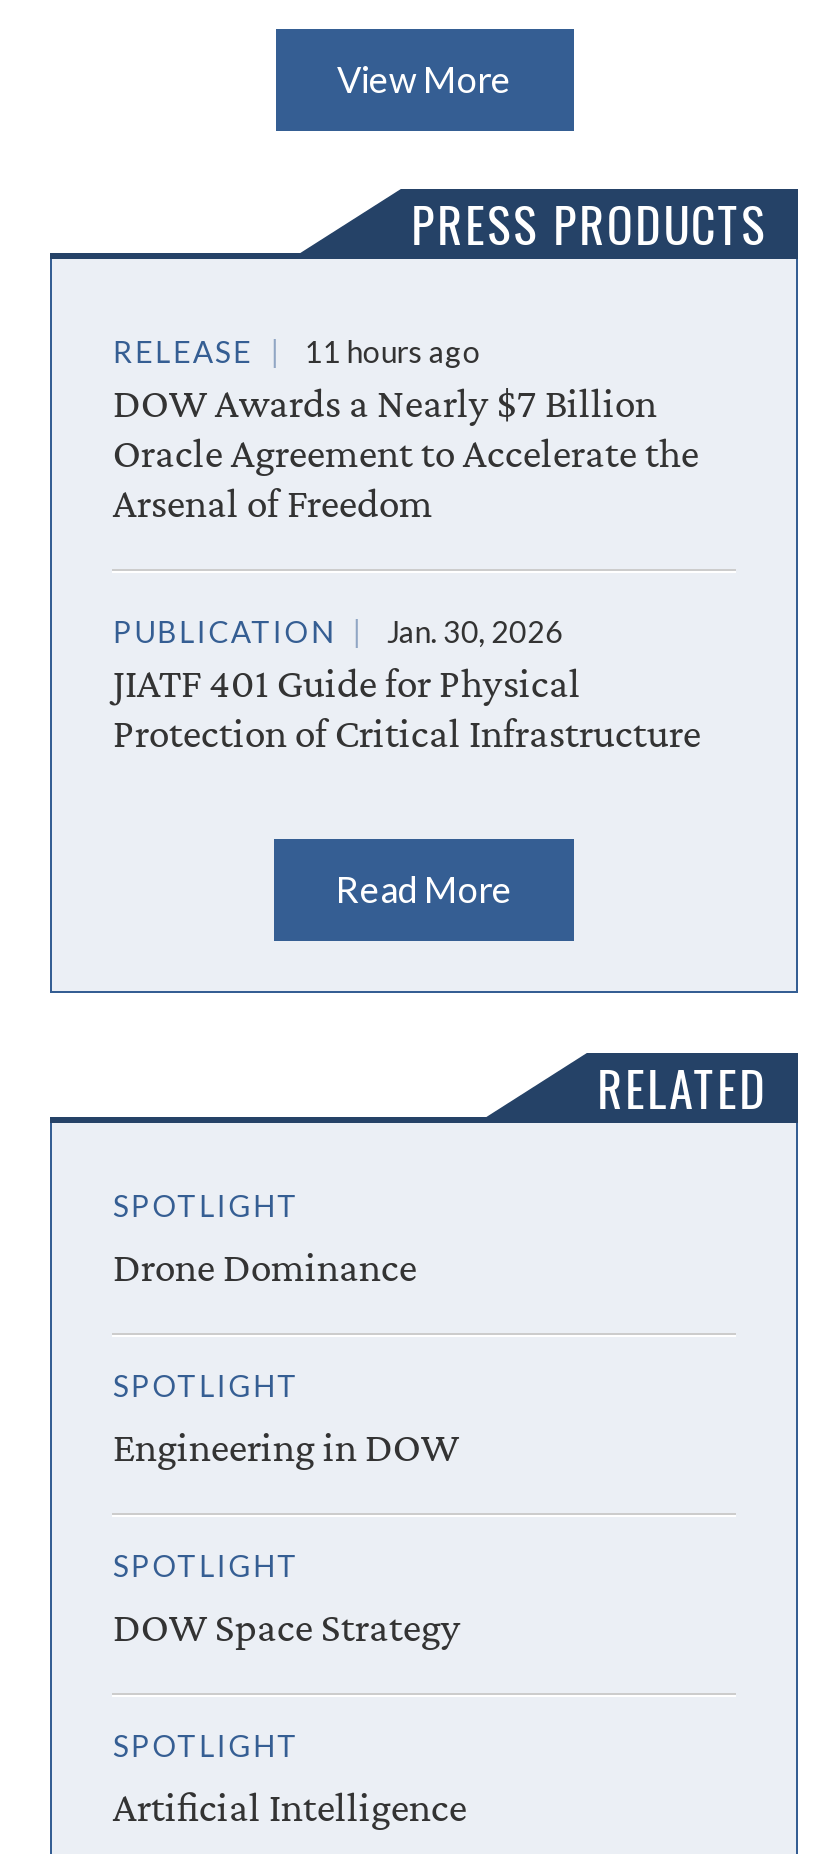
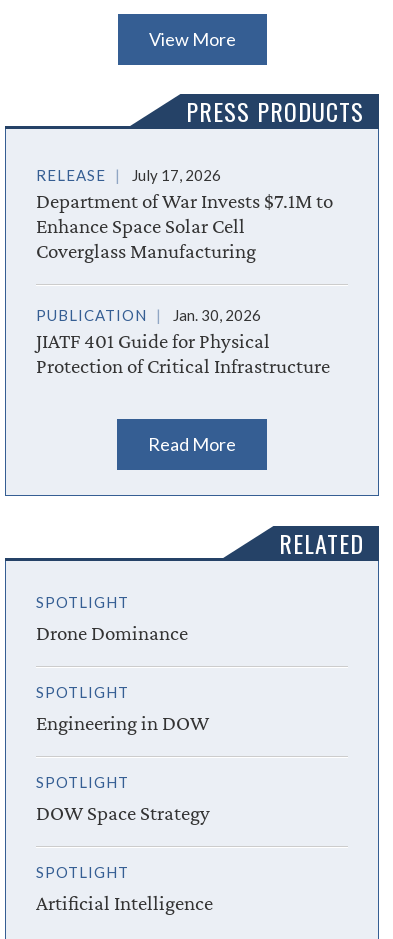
- 11 hours ago
- DOW Awards a Nearly $7 Billion
- Oracle Agreement to Accelerate the
- Arsenal of Freedom
+ July 17, 2026
+ Department of War Invests $7.1M to
+ Enhance Space Solar Cell
+ Coverglass Manufacturing
